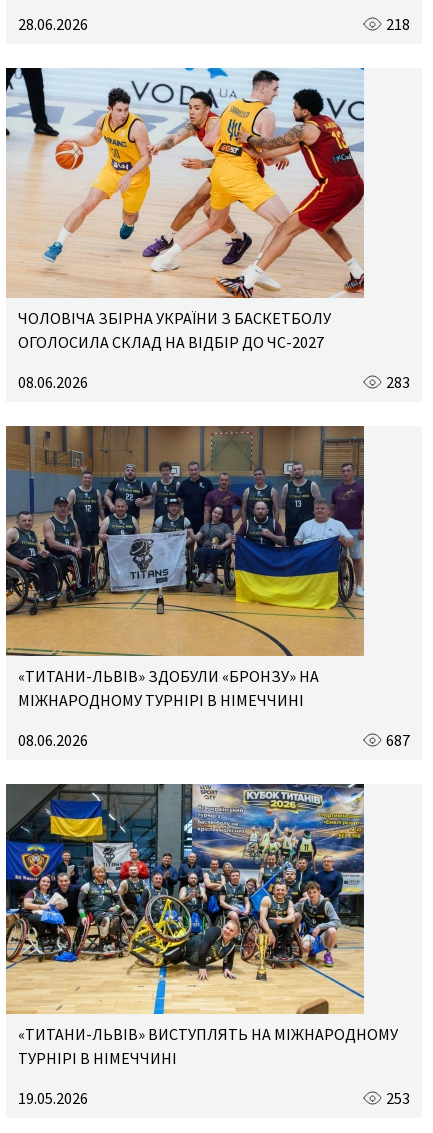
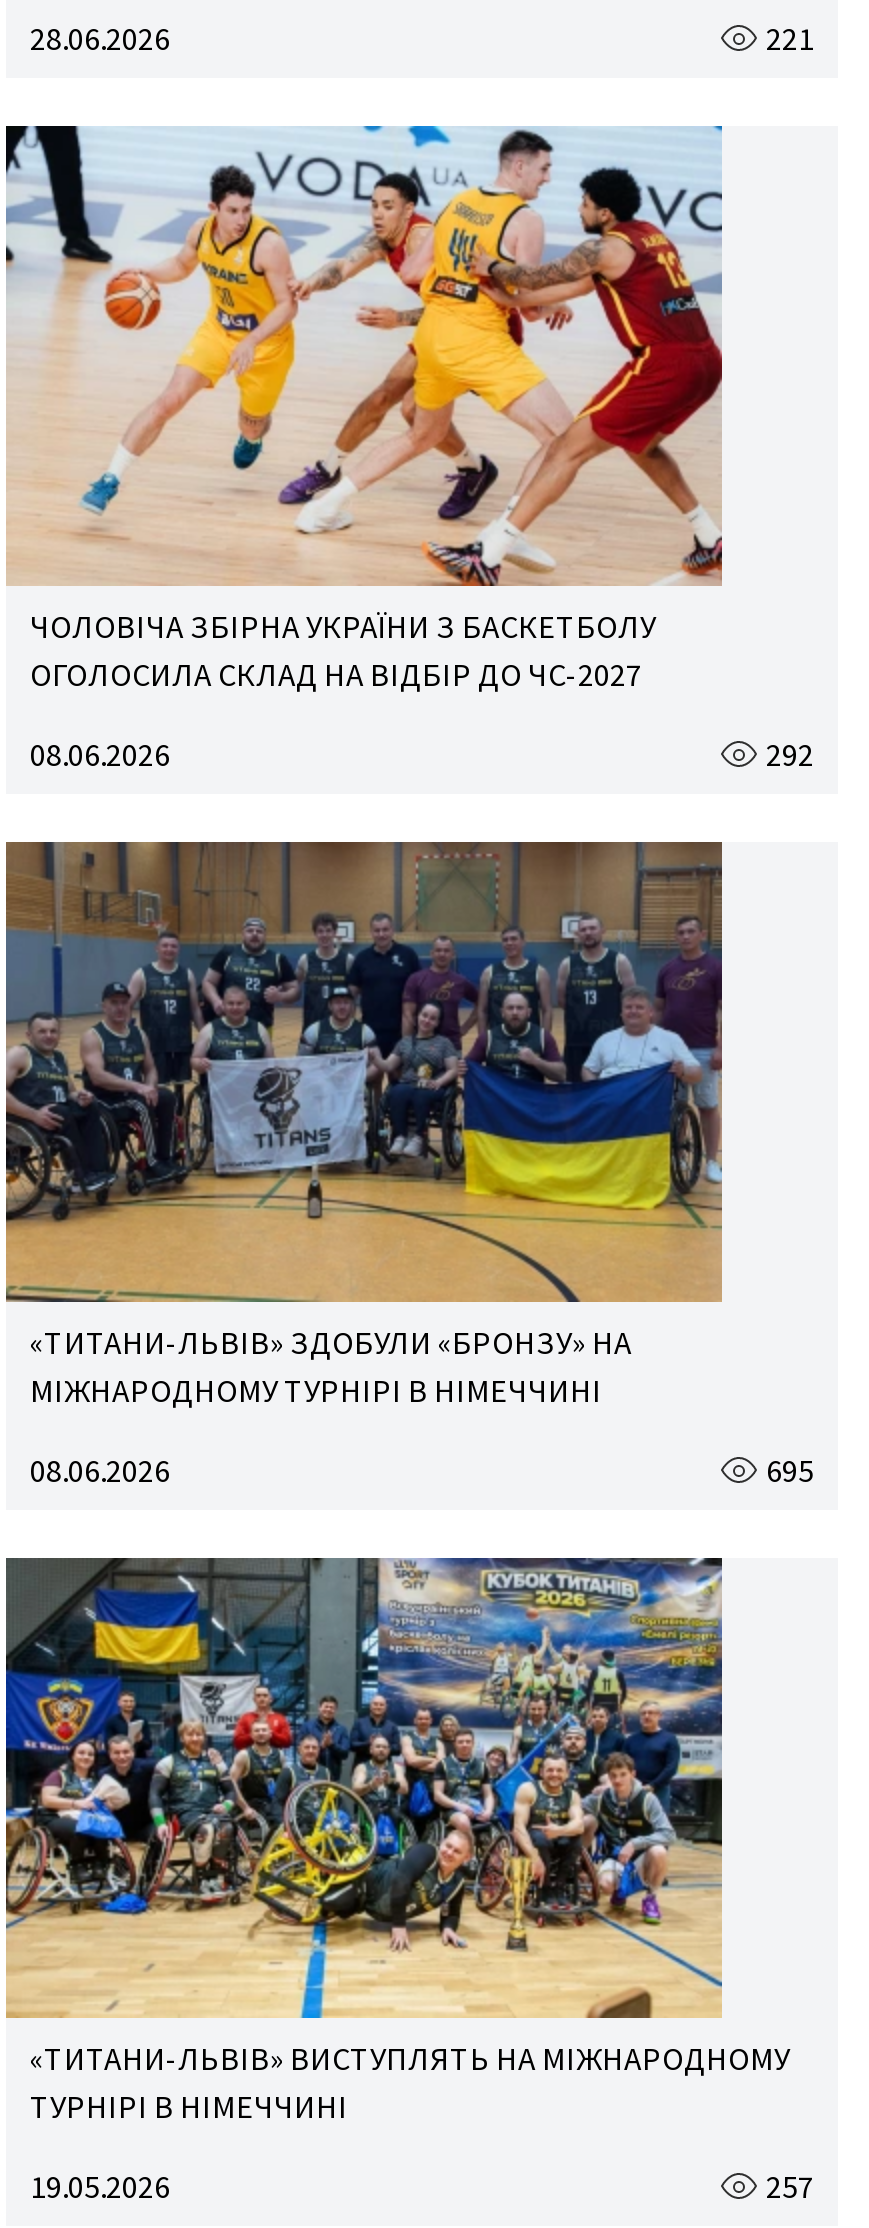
- 218
+ 221

- 283
+ 292

- 687
+ 695

- 253
+ 257
